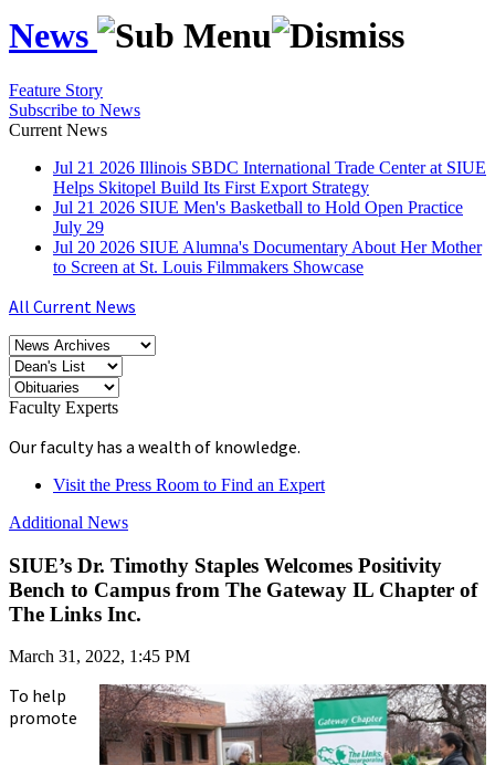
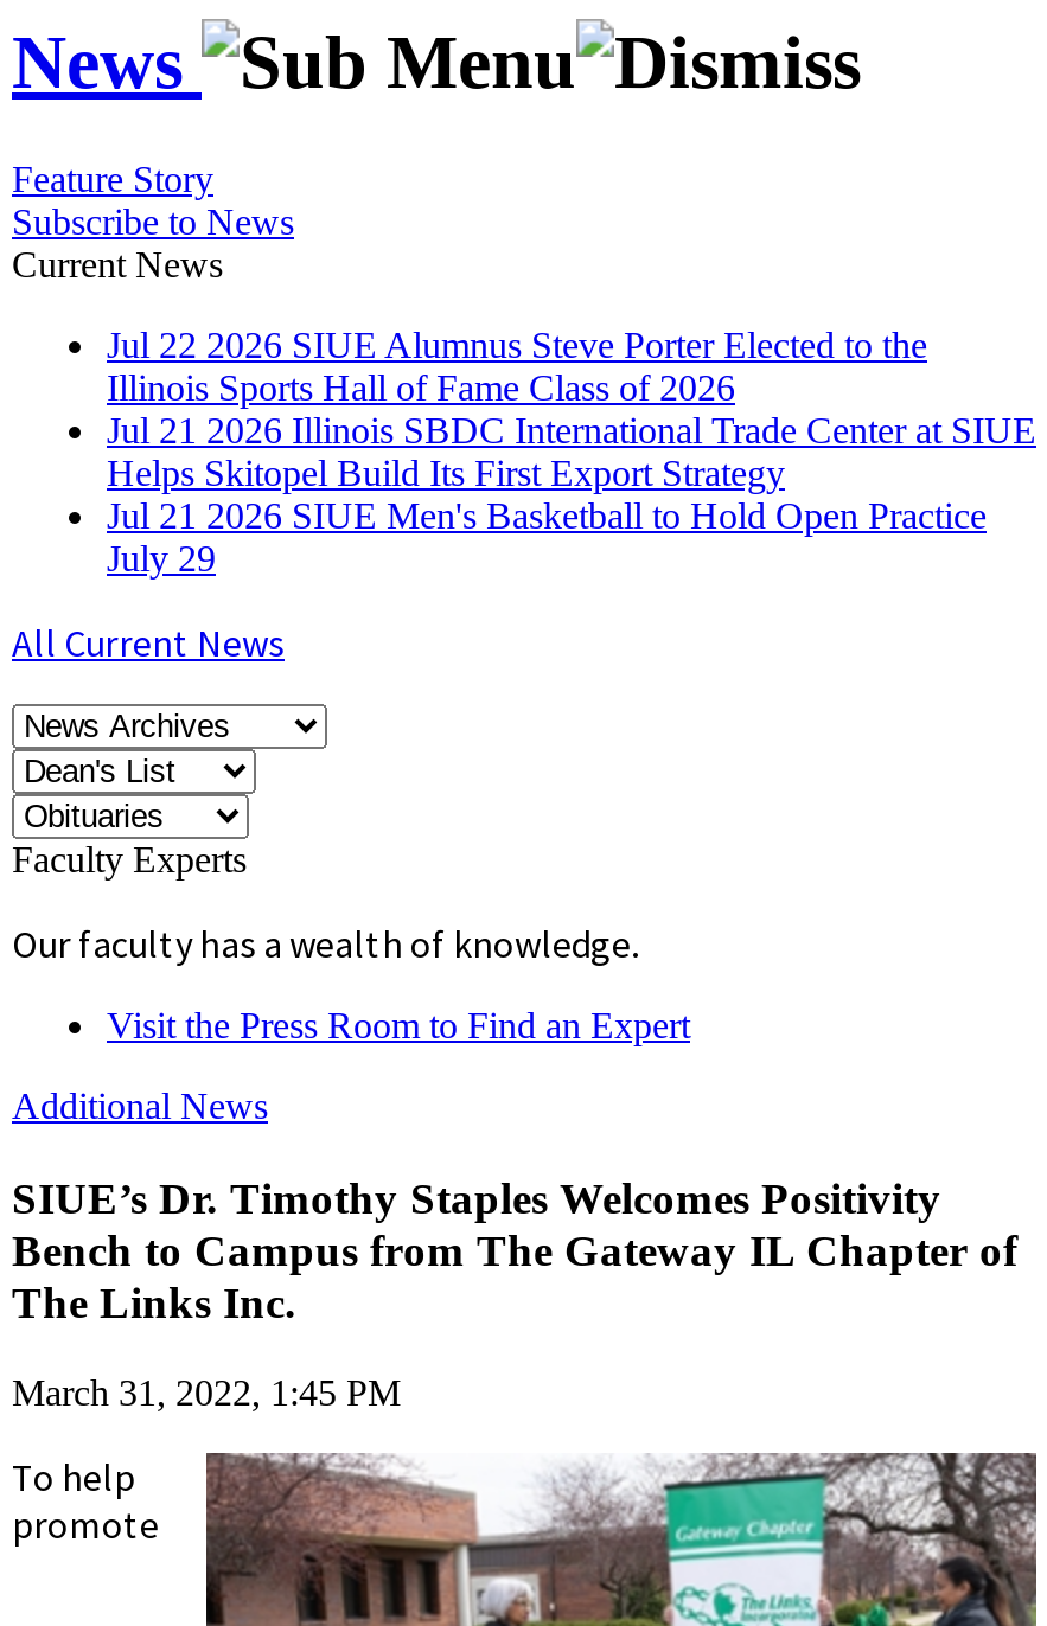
+ Jul 22 2026 SIUE Alumnus Steve Porter Elected to the
+ Illinois Sports Hall of Fame Class of 2026

moved down: Jul 21 2026 Illinois SBDC International Trade Center at SIUE | Helps Skitopel Build Its First Export Strategy | Jul 21 2026 SIUE Men's Basketball to Hold Open Practice | July 29

- Jul 20 2026 SIUE Alumna's Documentary About Her Mother
- to Screen at St. Louis Filmmakers Showcase
